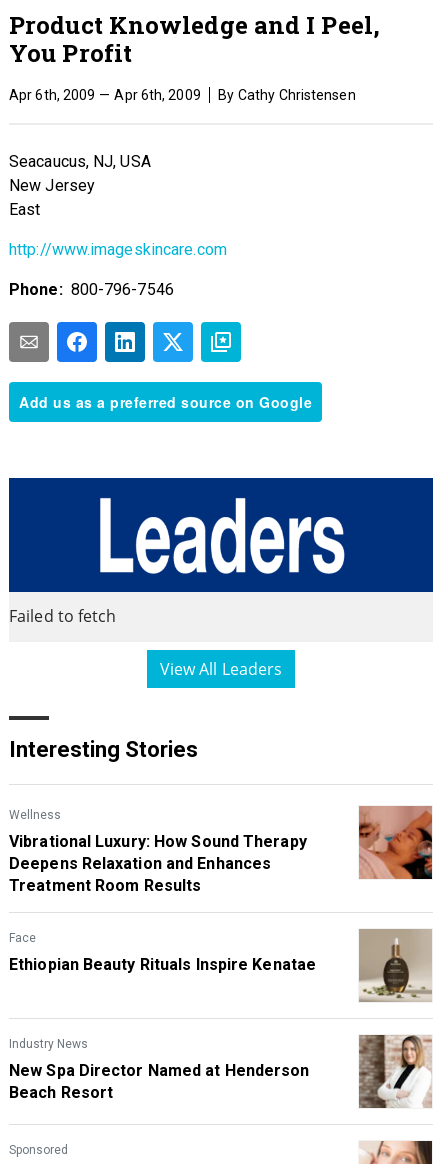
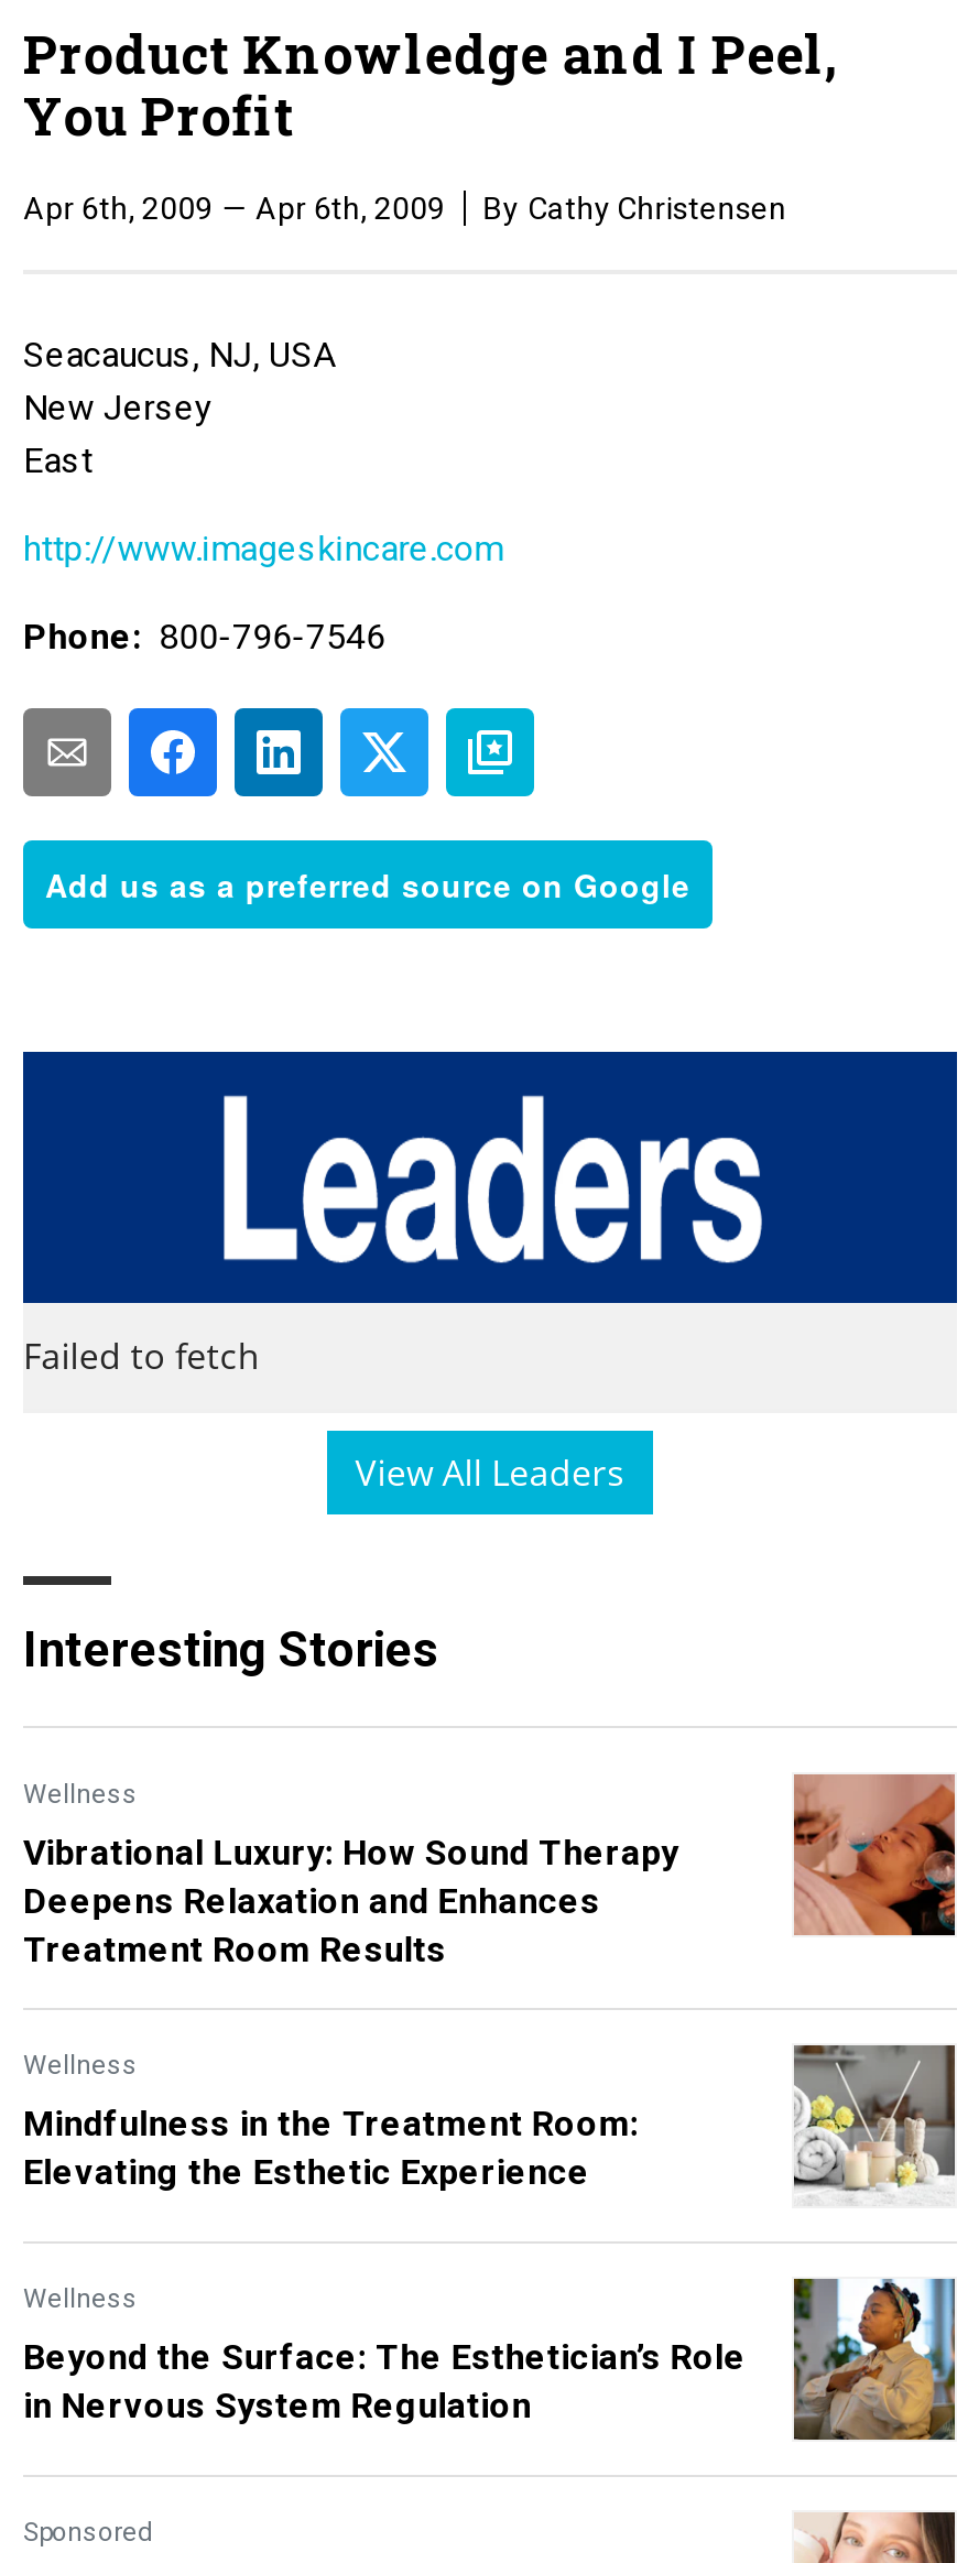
- Face
+ Wellness

- [image]
+ [image]

- Ethiopian Beauty Rituals Inspire Kenatae
+ Mindfulness in the Treatment Room:
+ Elevating the Esthetic Experience

- Industry News
+ Wellness

- [image]
+ [image]

- New Spa Director Named at Henderson
- Beach Resort
+ Beyond the Surface: The Esthetician’s Role
+ in Nervous System Regulation
